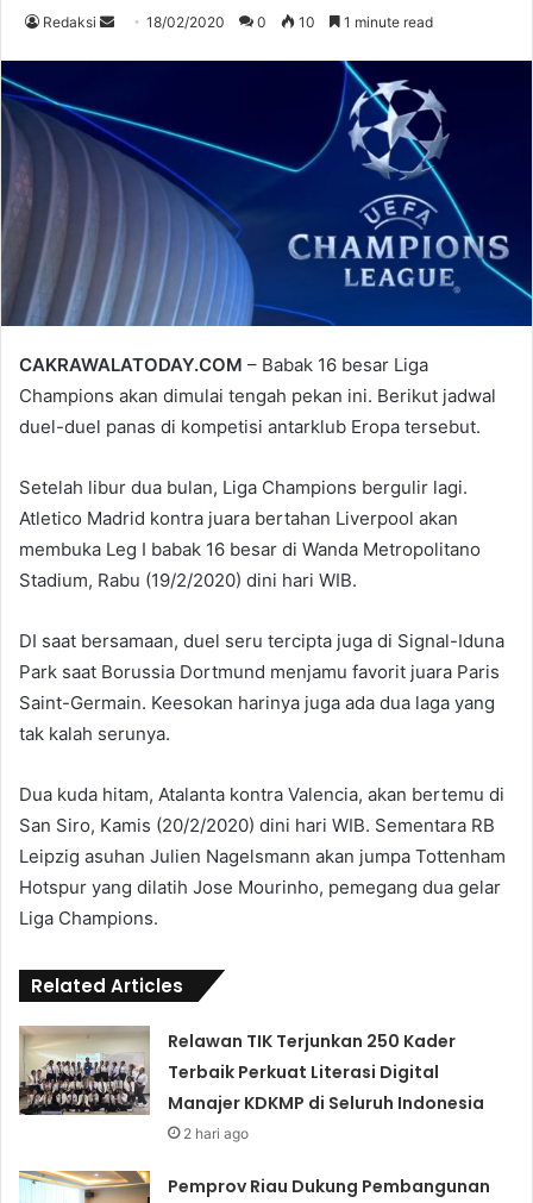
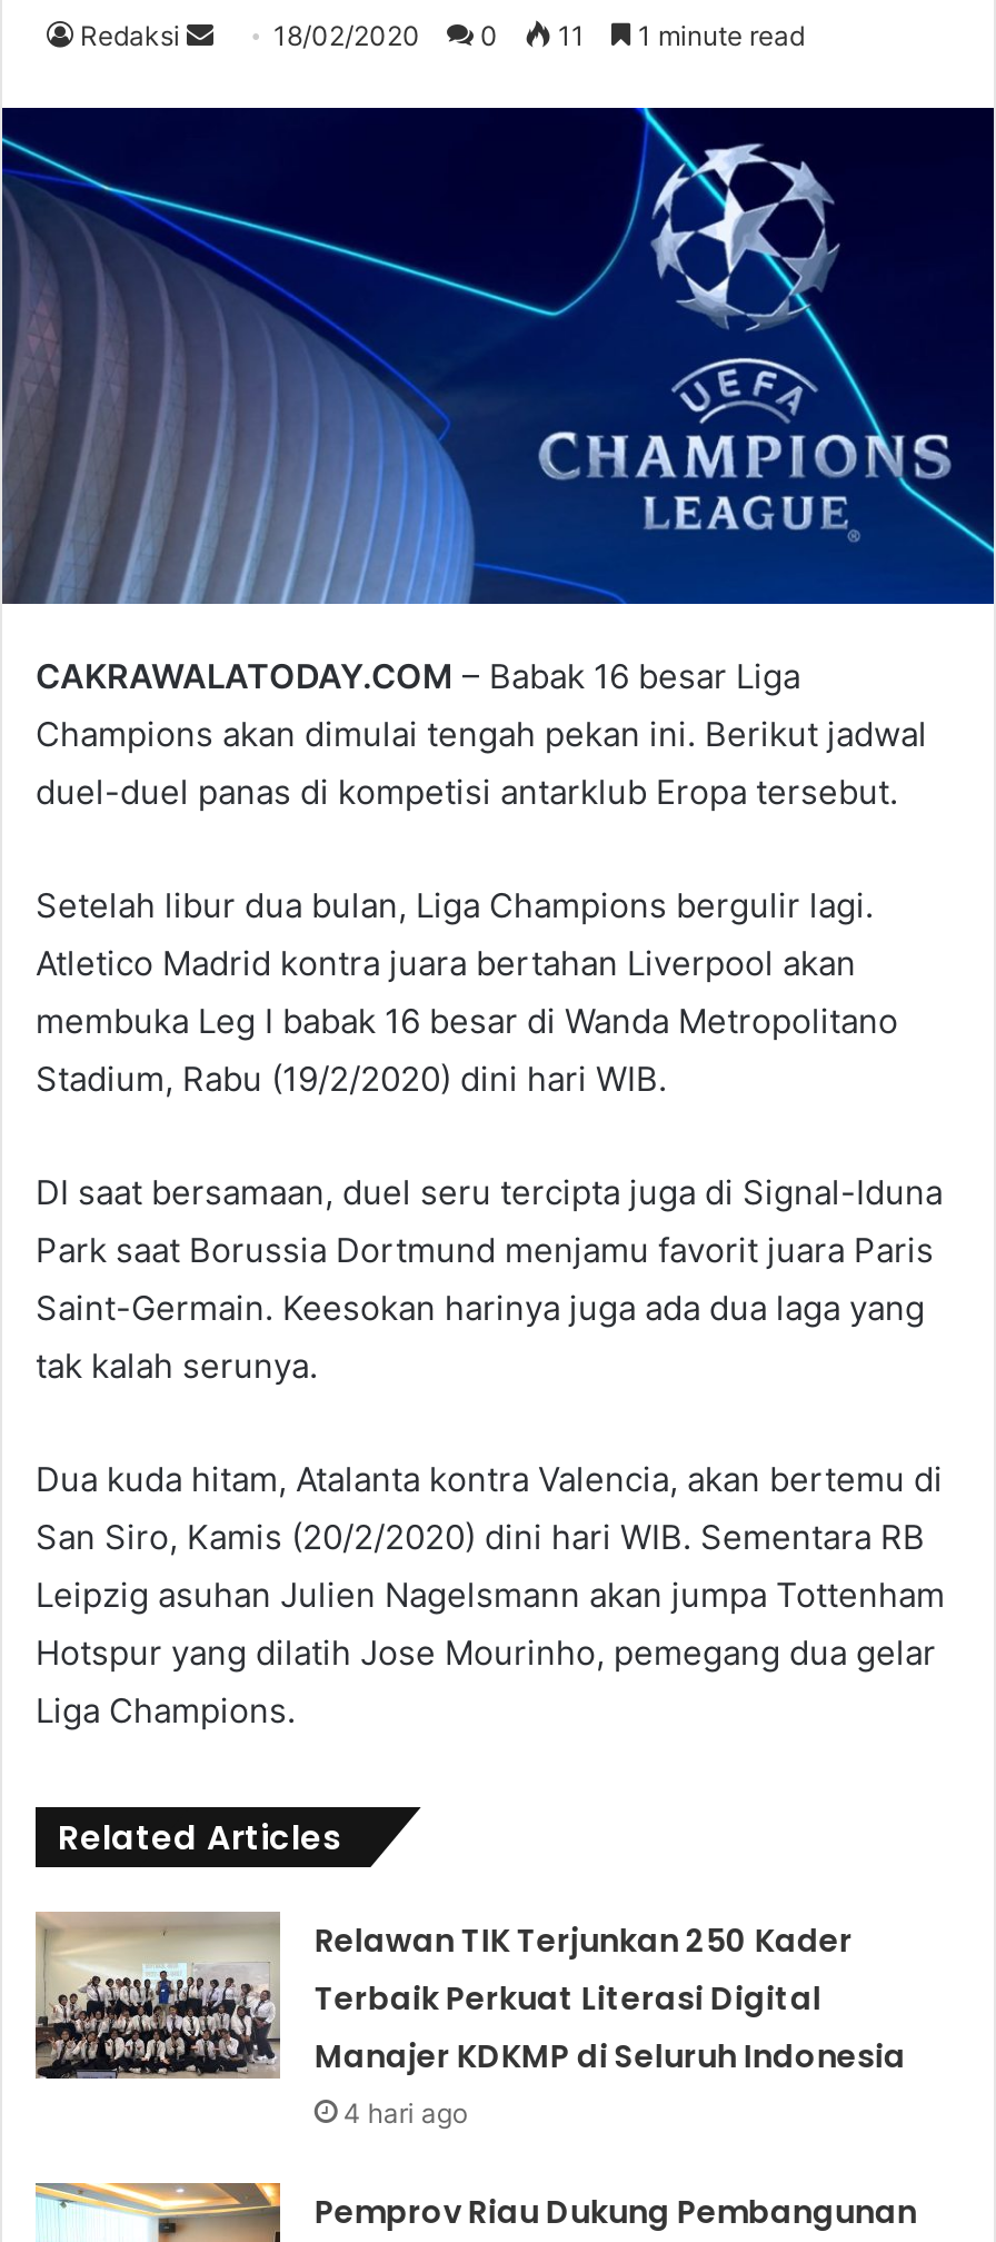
- 10
+ 11

- 2 hari ago
+ 4 hari ago
